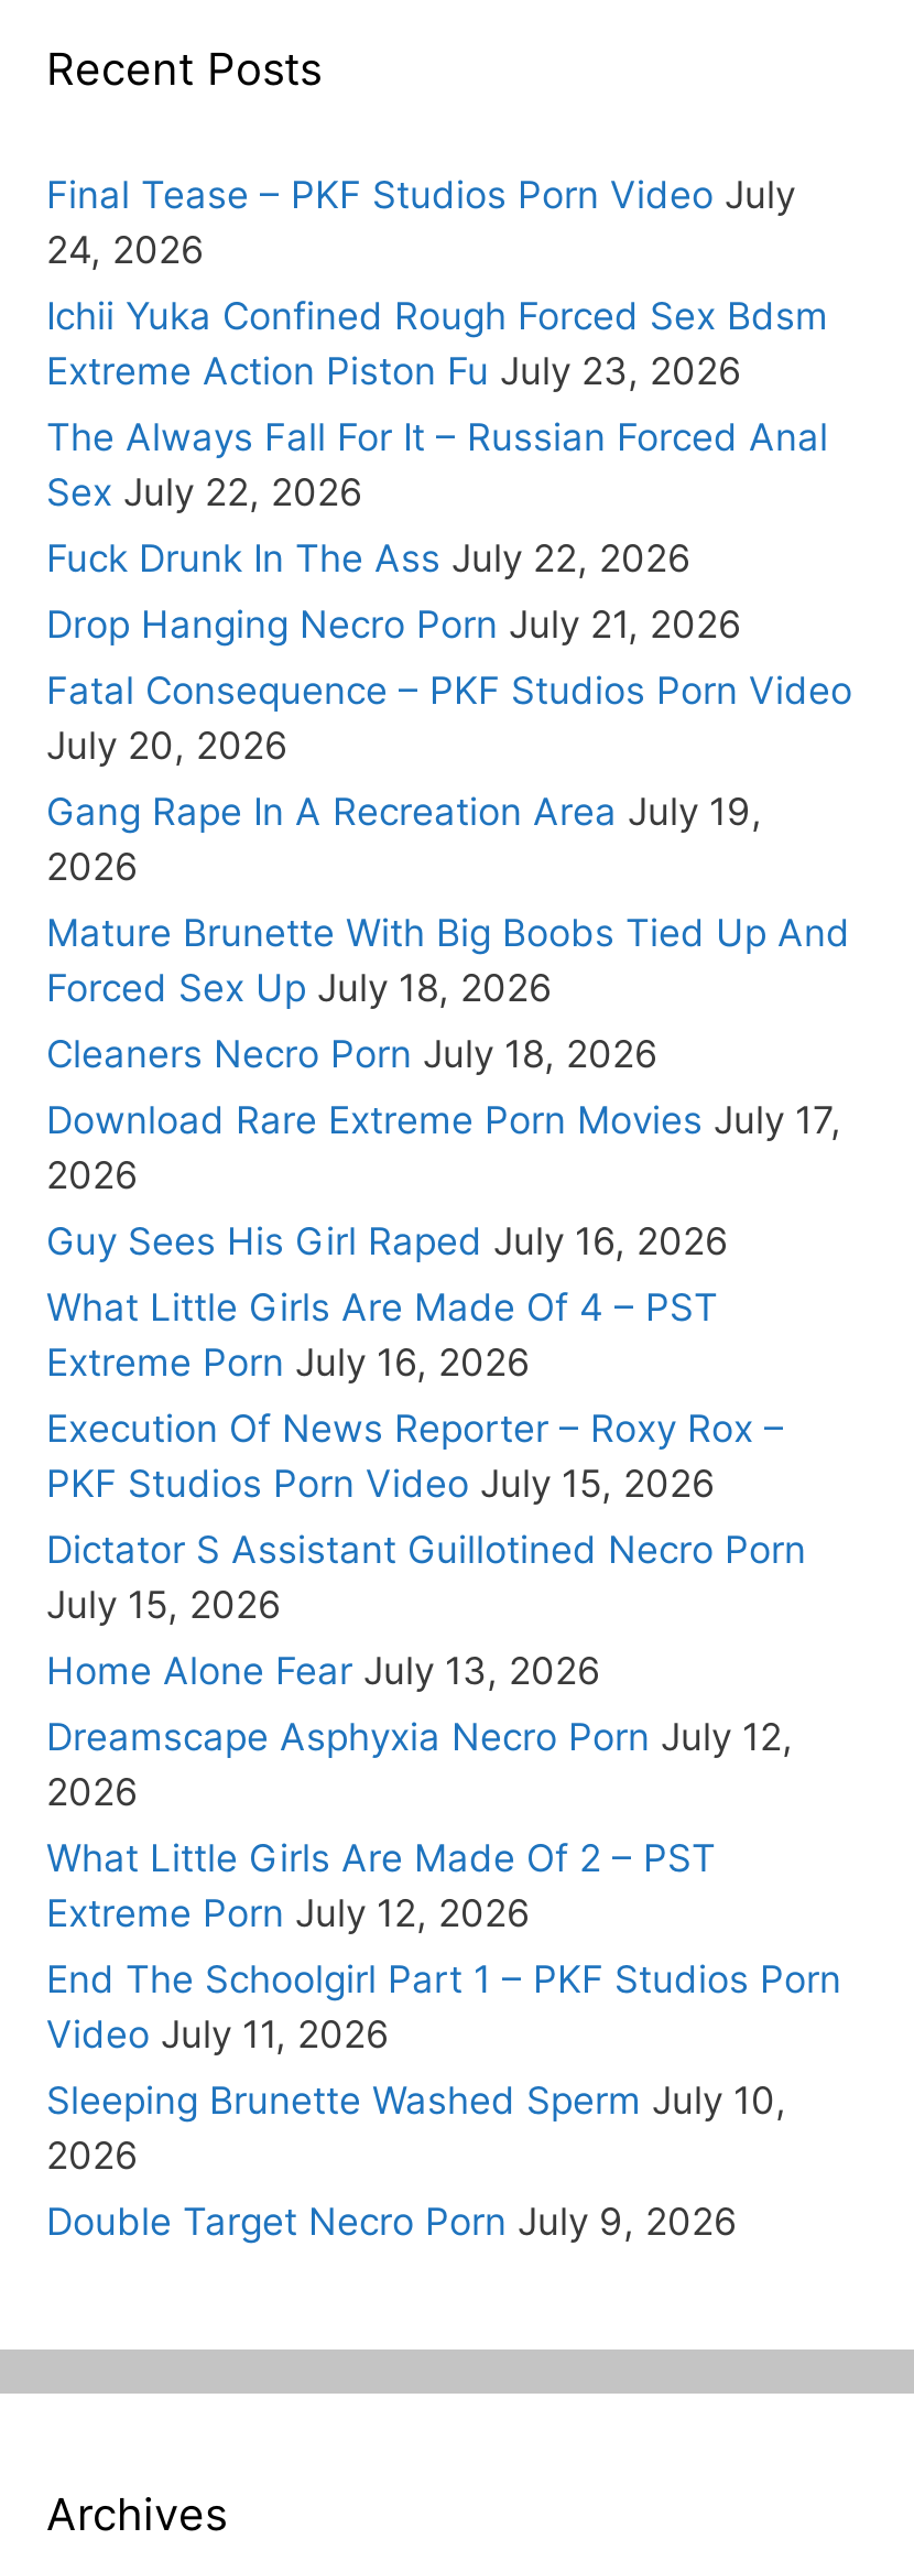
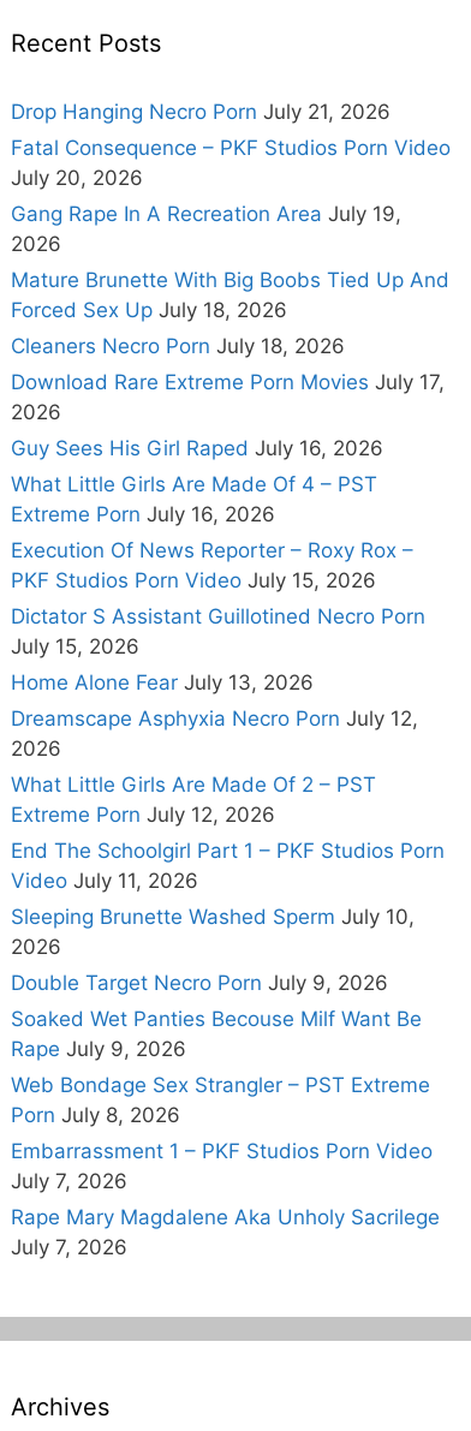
- Final Tease – PKF Studios Porn Video July
- 24, 2026
- Ichii Yuka Confined Rough Forced Sex Bdsm
- Extreme Action Piston Fu July 23, 2026
- The Always Fall For It – Russian Forced Anal
- Sex July 22, 2026
- Fuck Drunk In The Ass July 22, 2026

moved up: Drop Hanging Necro Porn July 21, 2026 | Fatal Consequence – PKF Studios Porn Video | July 20, 2026 | ... | 2026 | Double Target Necro Porn July 9, 2026

+ Soaked Wet Panties Becouse Milf Want Be
+ Rape July 9, 2026
+ Web Bondage Sex Strangler – PST Extreme
+ Porn July 8, 2026
+ Embarrassment 1 – PKF Studios Porn Video
+ July 7, 2026
+ Rape Mary Magdalene Aka Unholy Sacrilege
+ July 7, 2026
